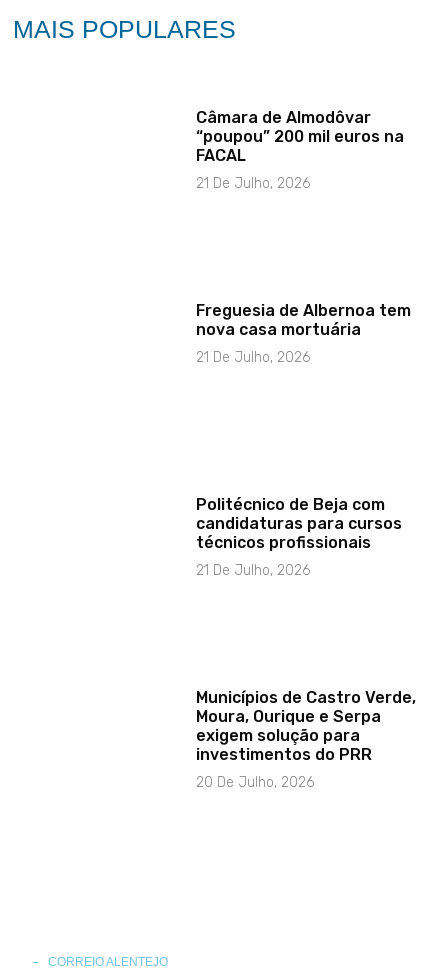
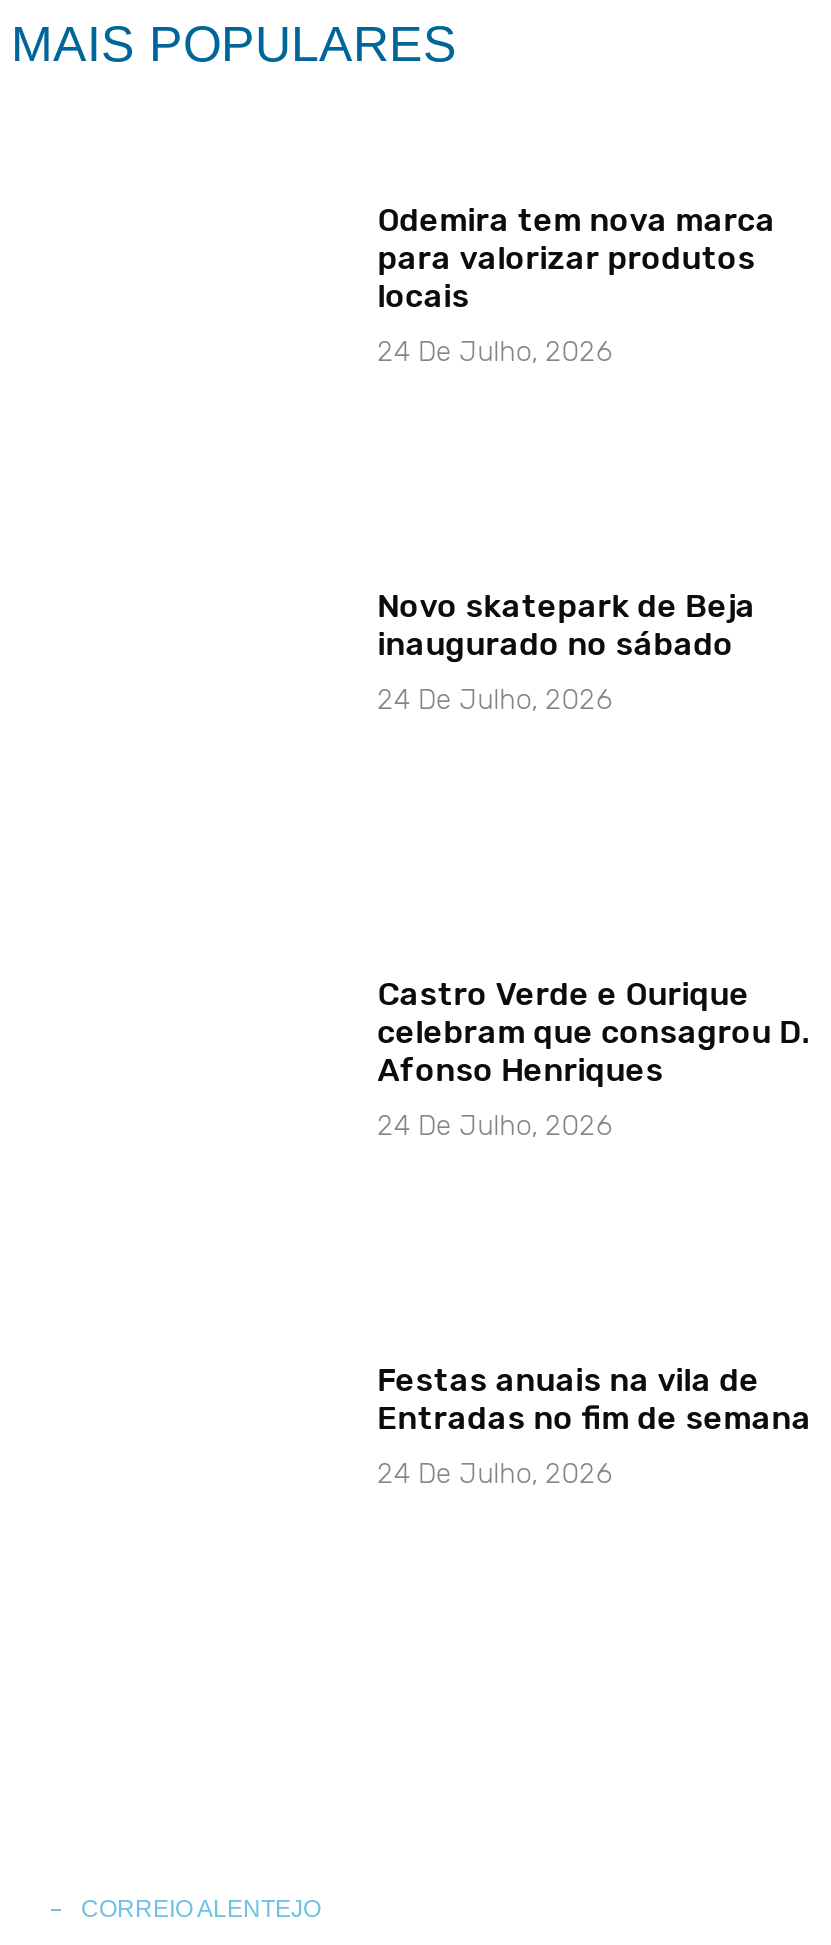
- Câmara de Almodôvar
- “poupou” 200 mil euros na
- FACAL
+ Odemira tem nova marca
+ para valorizar produtos
+ locais

- 21 De Julho, 2026
+ 24 De Julho, 2026

- Freguesia de Albernoa tem
- nova casa mortuária
+ Novo skatepark de Beja
+ inaugurado no sábado

- 21 De Julho, 2026
+ 24 De Julho, 2026

- Politécnico de Beja com
- candidaturas para cursos
- técnicos profissionais
+ Castro Verde e Ourique
+ celebram que consagrou D.
+ Afonso Henriques

- 21 De Julho, 2026
+ 24 De Julho, 2026

- Municípios de Castro Verde,
- Moura, Ourique e Serpa
- exigem solução para
- investimentos do PRR
+ Festas anuais na vila de
+ Entradas no fim de semana

- 20 De Julho, 2026
+ 24 De Julho, 2026
